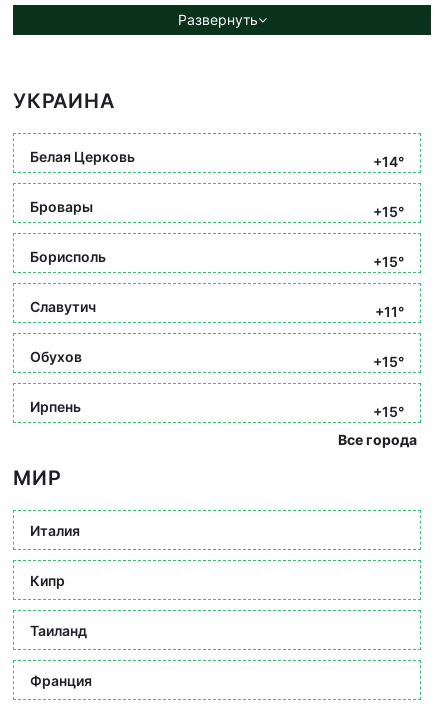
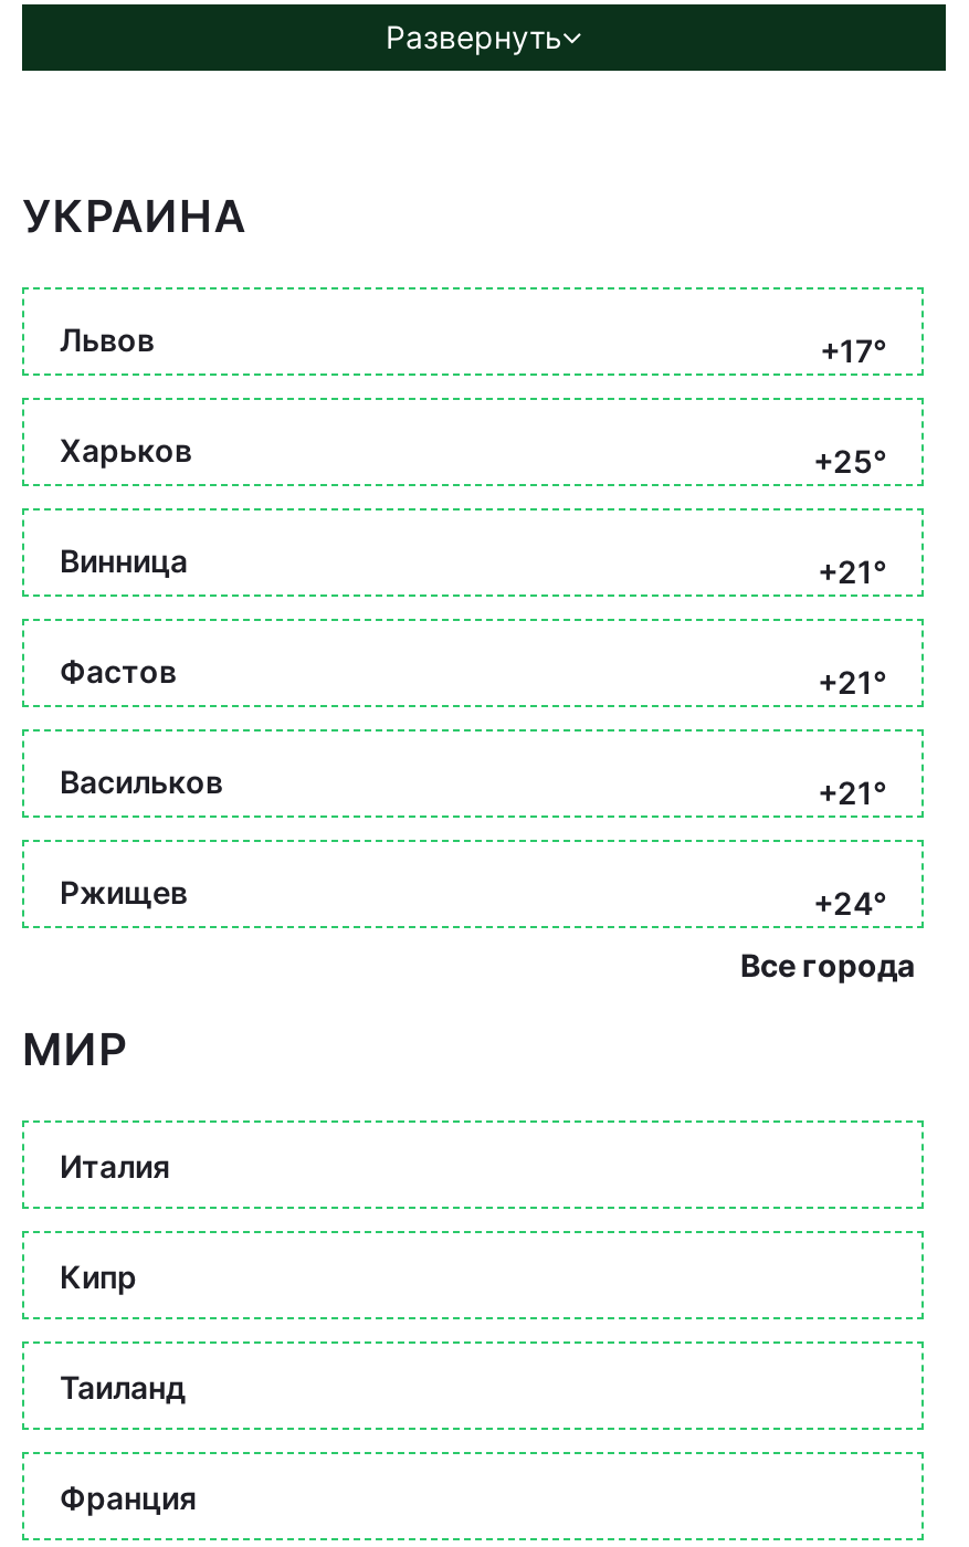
- Белая Церковь
- +14°
+ Львов
+ +17°

- Бровары
- +15°
+ Харьков
+ +25°

- Борисполь
- +15°
+ Винница
+ +21°

- Славутич
- +11°
+ Фастов
+ +21°

- Обухов
- +15°
+ Васильков
+ +21°

- Ирпень
- +15°
+ Ржищев
+ +24°
